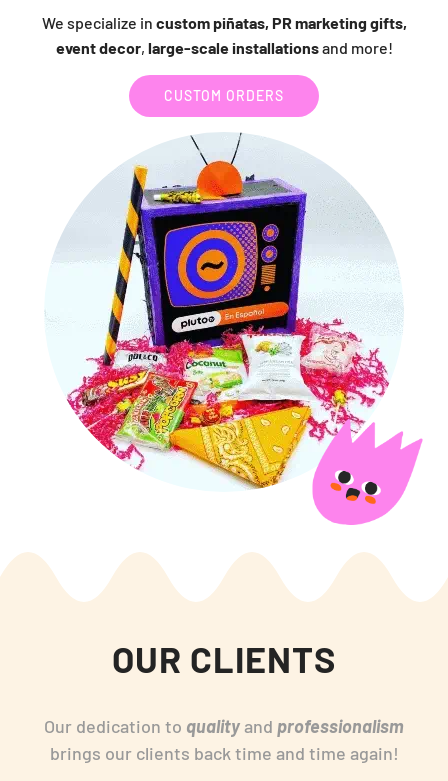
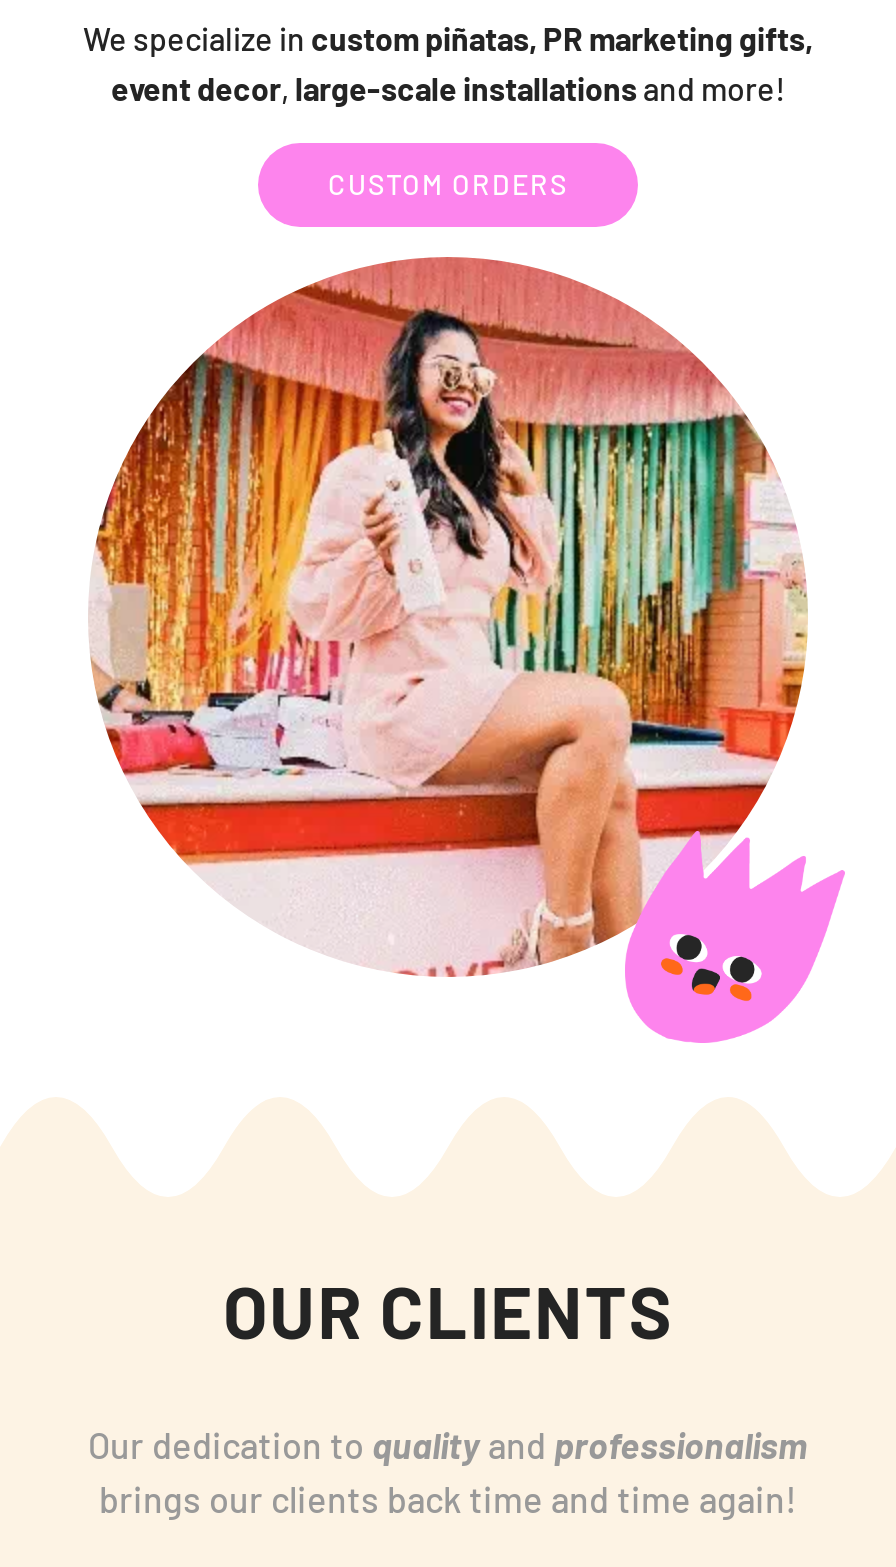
- [image]
+ [image]
